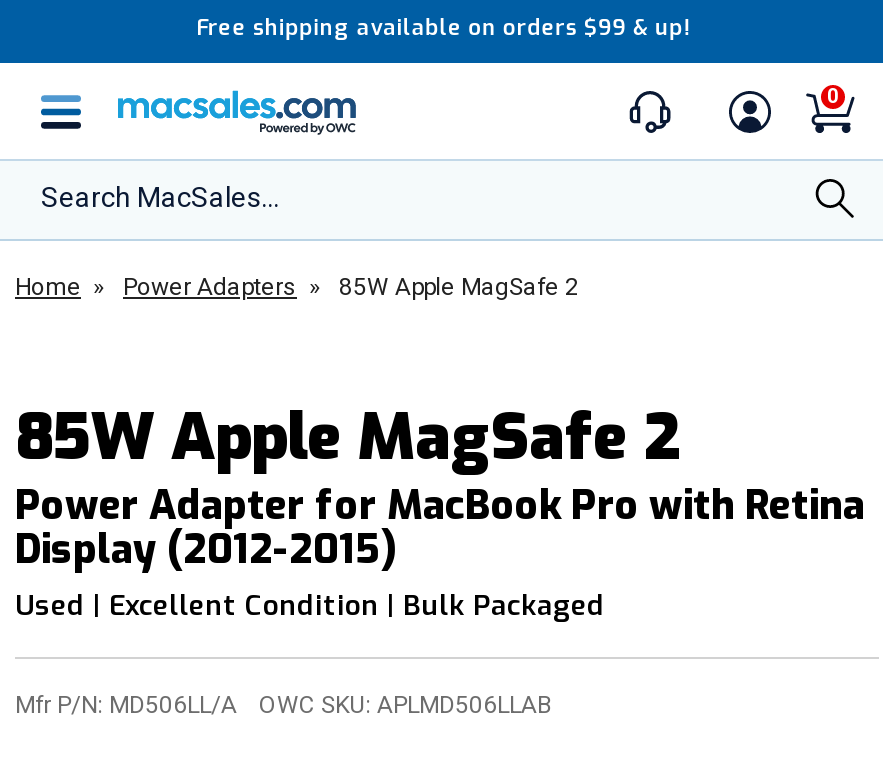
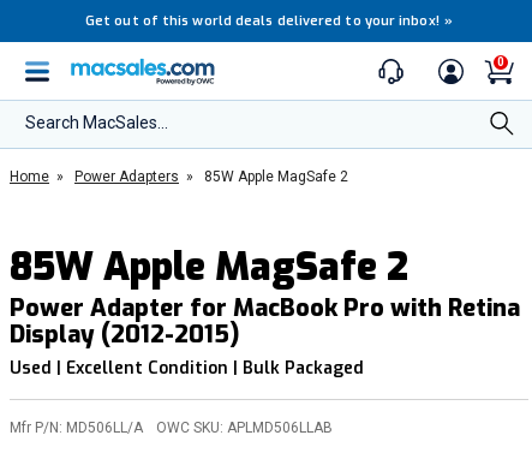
- Free shipping available on orders $99 & up!
+ Get out of this world deals delivered to your inbox! »
